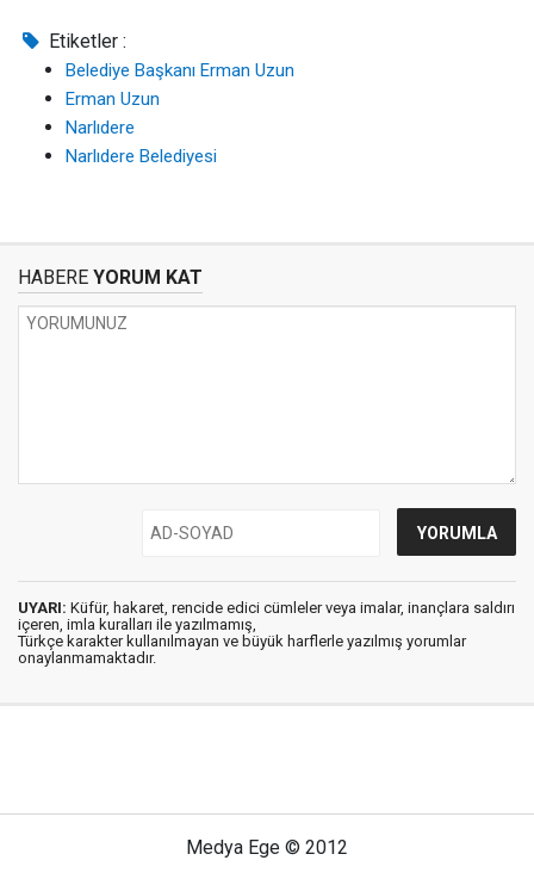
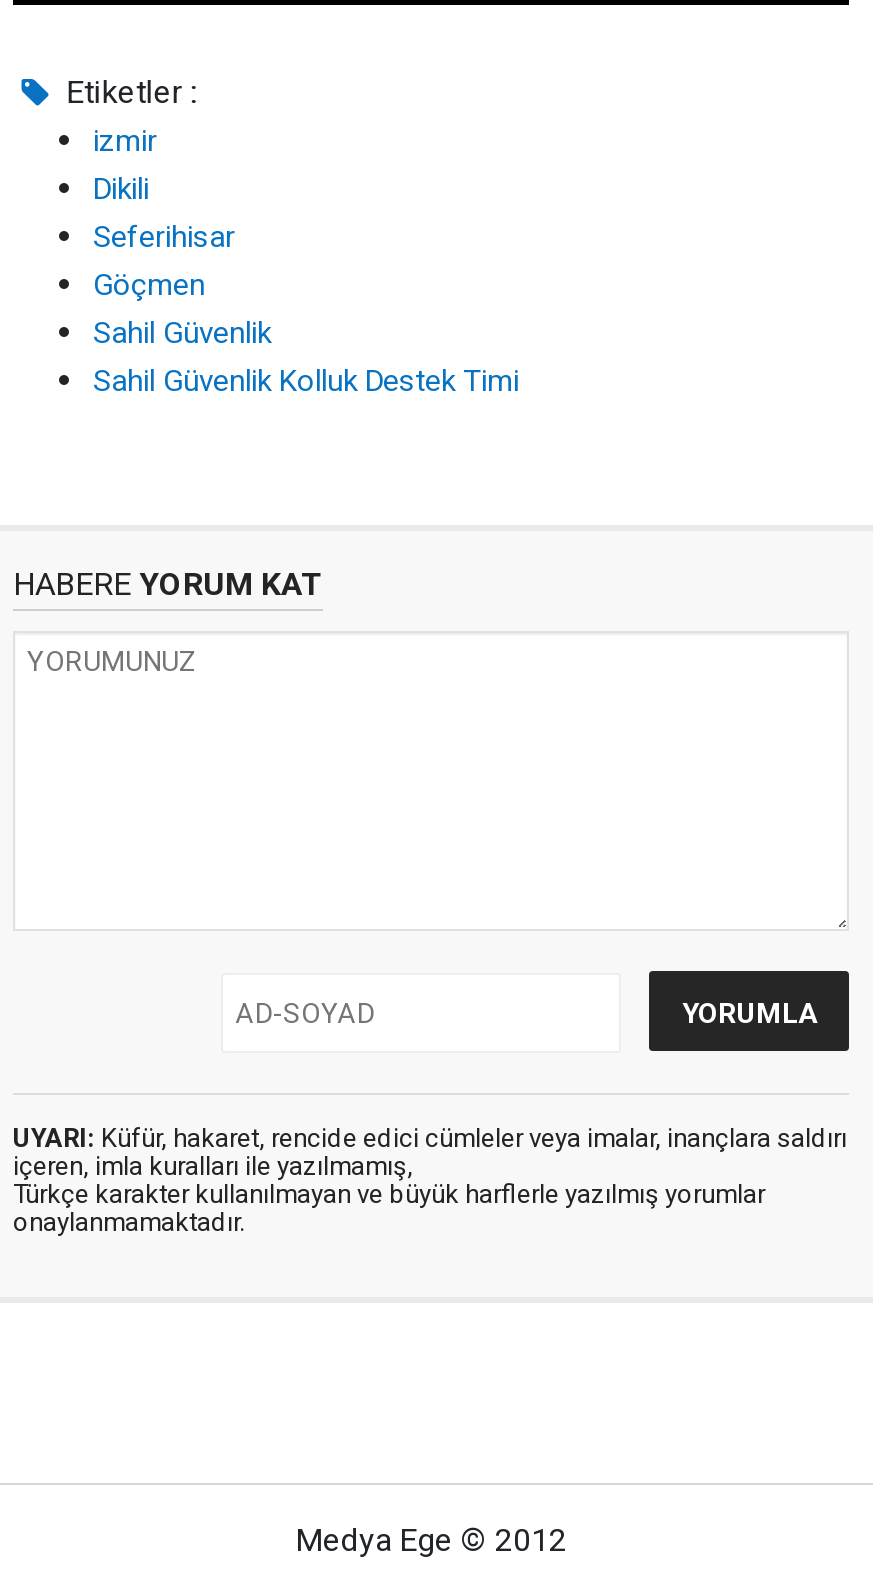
- Belediye Başkanı Erman Uzun
- Erman Uzun
- Narlıdere
- Narlıdere Belediyesi
+ izmir
+ Dikili
+ Seferihisar
+ Göçmen
+ Sahil Güvenlik
+ Sahil Güvenlik Kolluk Destek Timi
